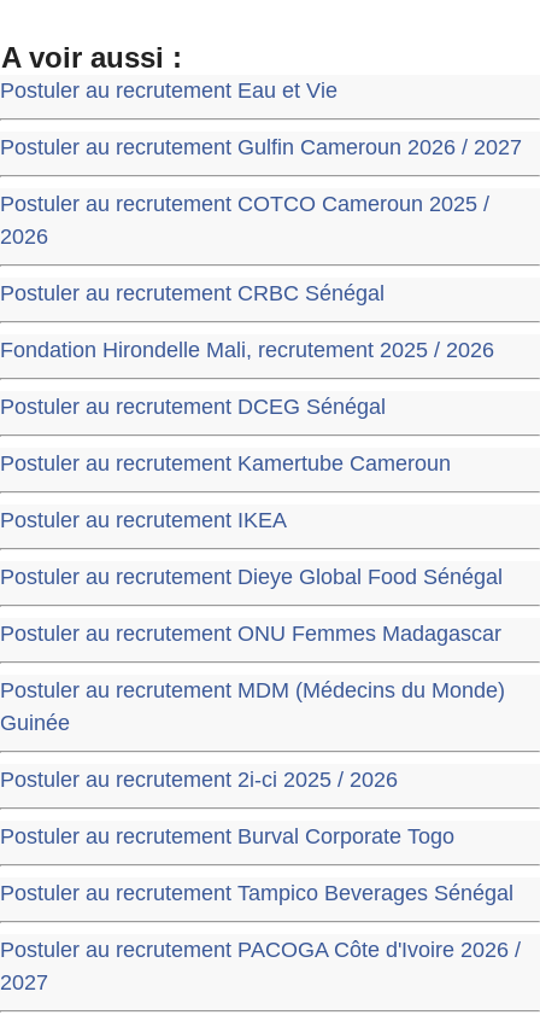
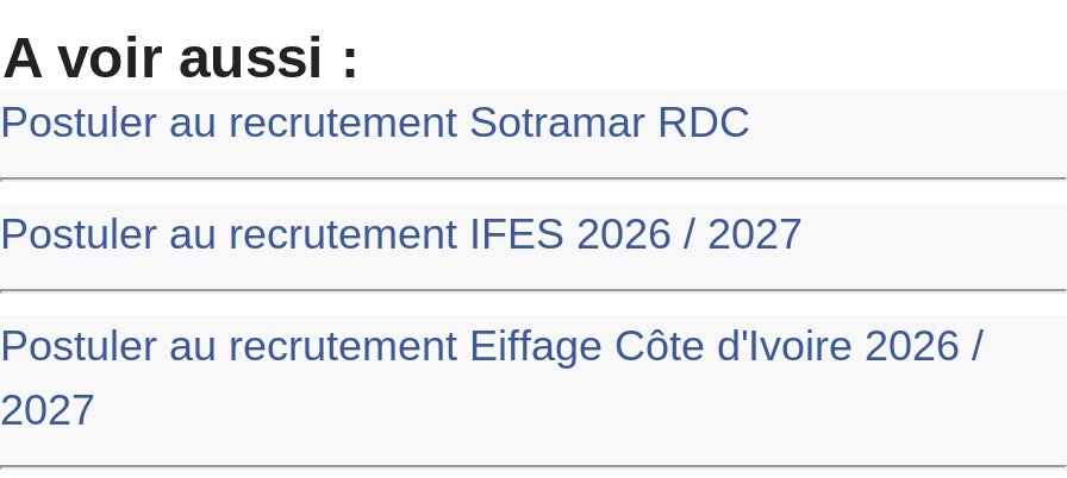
- Postuler au recrutement Eau et Vie
- Postuler au recrutement Gulfin Cameroun 2026 / 2027
- Postuler au recrutement COTCO Cameroun 2025 /
- 2026
- Postuler au recrutement CRBC Sénégal
- Fondation Hirondelle Mali, recrutement 2025 / 2026
- Postuler au recrutement DCEG Sénégal
- Postuler au recrutement Kamertube Cameroun
- Postuler au recrutement IKEA
- Postuler au recrutement Dieye Global Food Sénégal
- Postuler au recrutement ONU Femmes Madagascar
- Postuler au recrutement MDM (Médecins du Monde)
- Guinée
- Postuler au recrutement 2i-ci 2025 / 2026
- Postuler au recrutement Burval Corporate Togo
- Postuler au recrutement Tampico Beverages Sénégal
- Postuler au recrutement PACOGA Côte d'Ivoire 2026 /
+ Postuler au recrutement Sotramar RDC
+ Postuler au recrutement IFES 2026 / 2027
+ Postuler au recrutement Eiffage Côte d'Ivoire 2026 /
